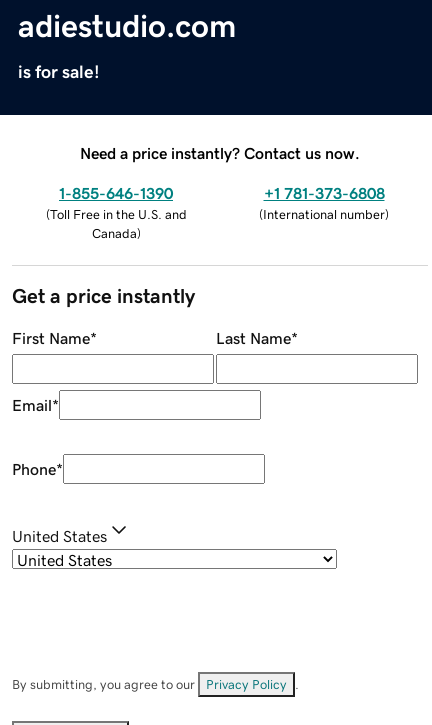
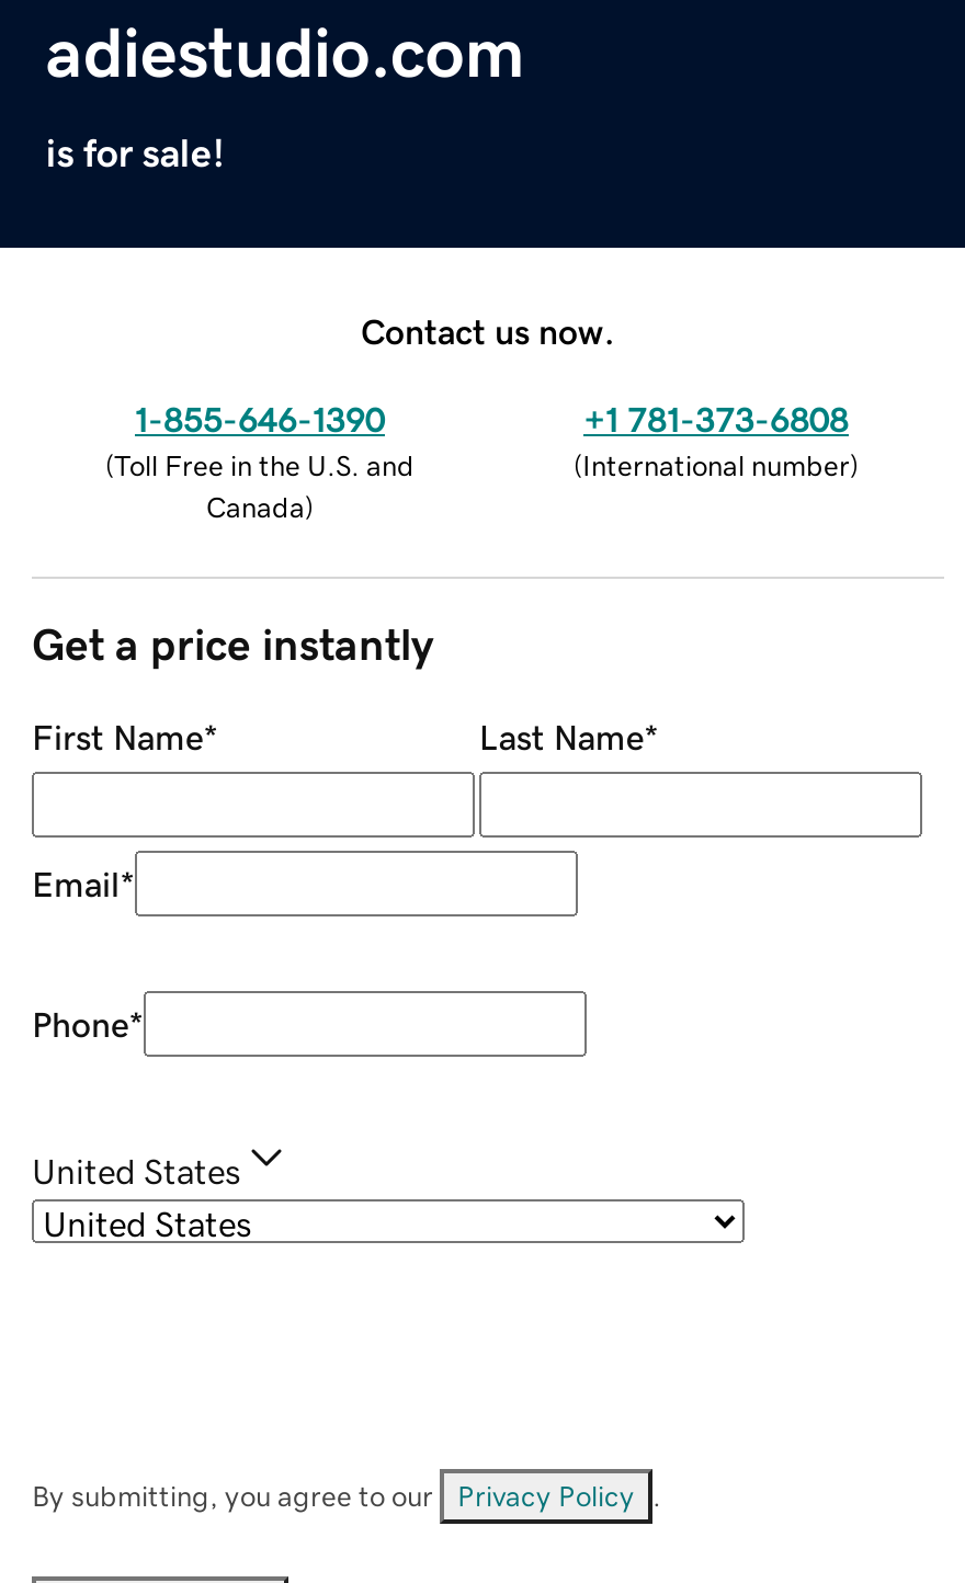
- Need a price instantly? Contact us now.
+ Contact us now.
